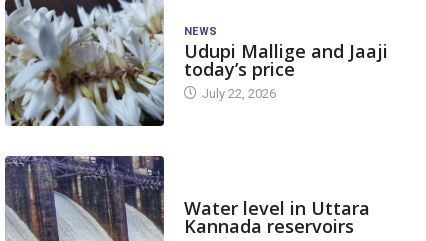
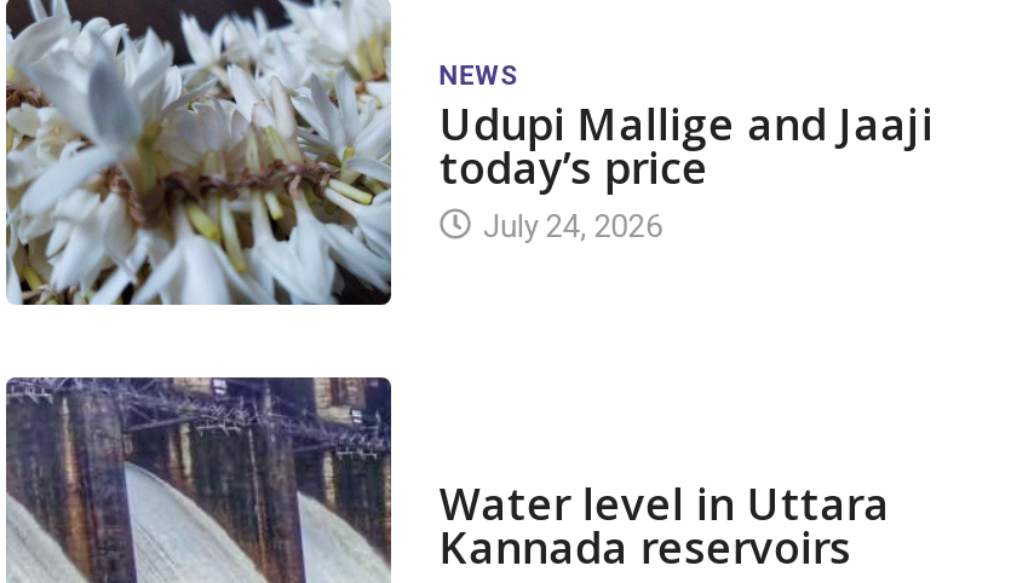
- July 22, 2026
+ July 24, 2026
